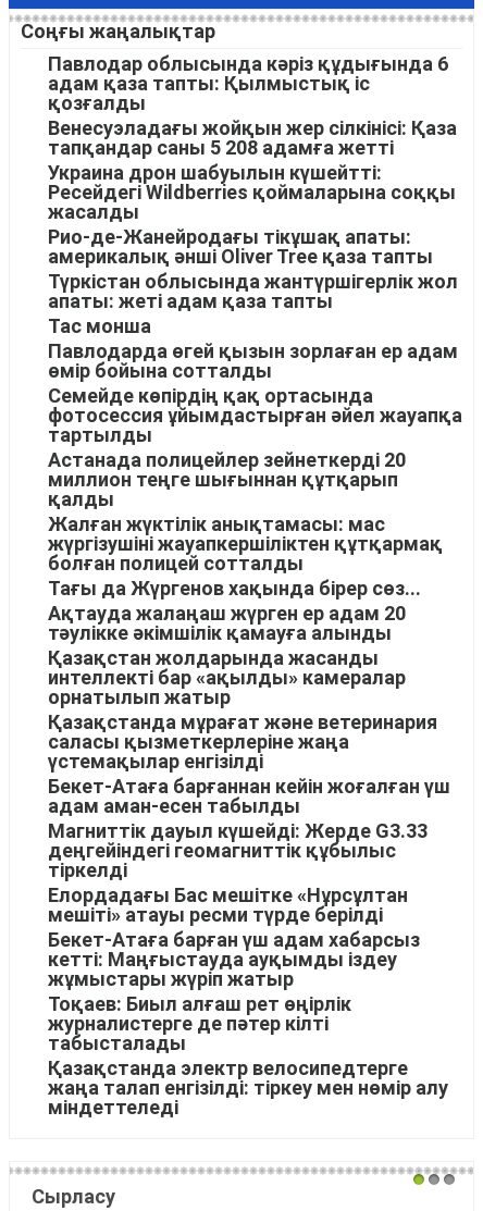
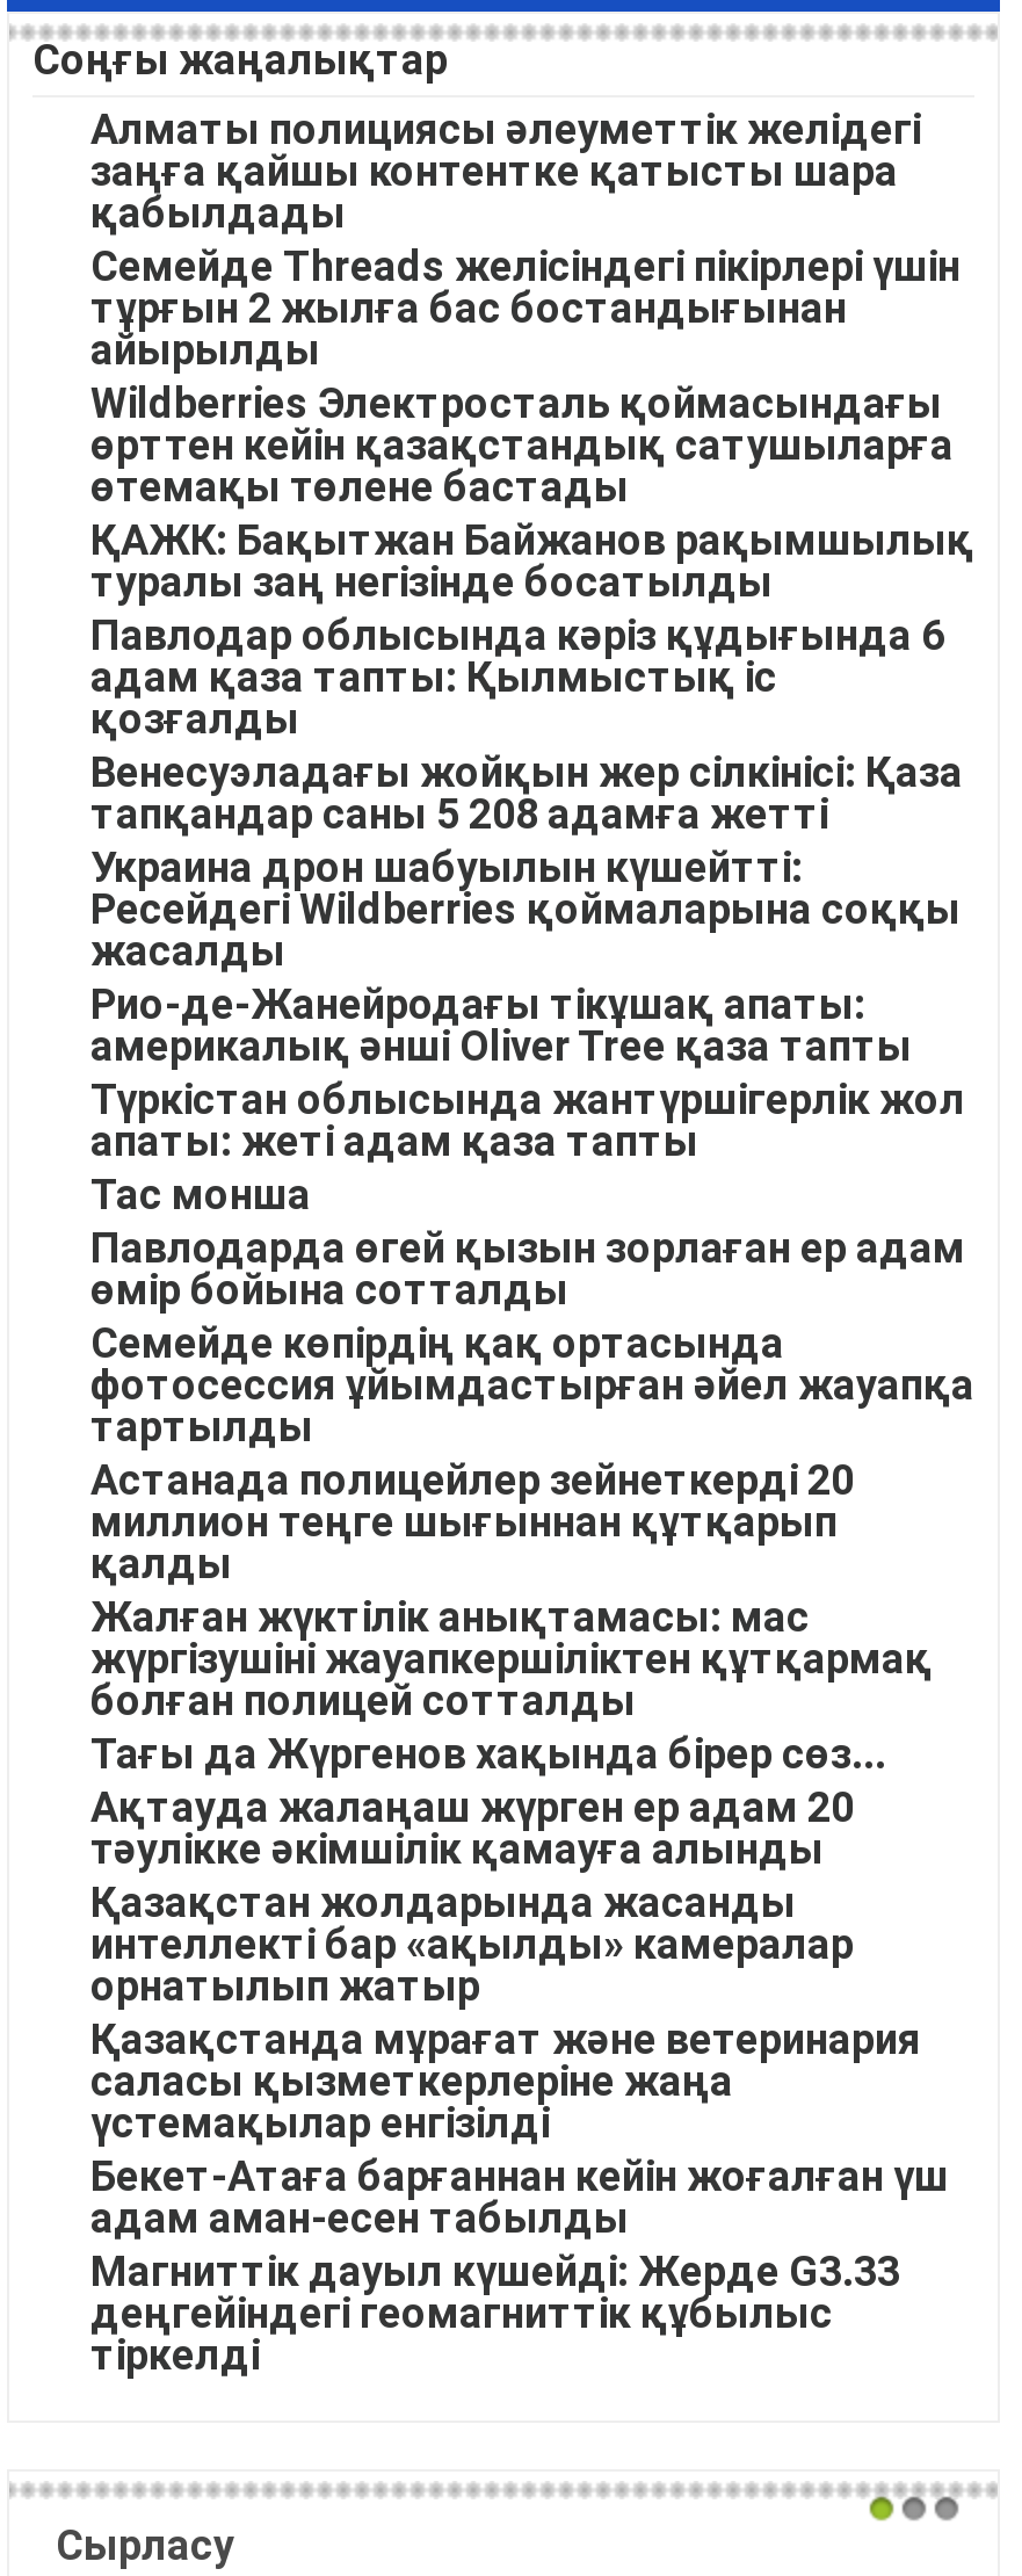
+ Алматы полициясы әлеуметтік желідегі
+ заңға қайшы контентке қатысты шара
+ қабылдады
+ Семейде Threads желісіндегі пікірлері үшін
+ тұрғын 2 жылға бас бостандығынан
+ айырылды
+ Wildberries Электросталь қоймасындағы
+ өрттен кейін қазақстандық сатушыларға
+ өтемақы төлене бастады
+ ҚАЖК: Бақытжан Байжанов рақымшылық
+ туралы заң негізінде босатылды

moved down: Павлодар облысында кәріз құдығында 6 | адам қаза тапты: Қылмыстық іс | қозғалды | ... | деңгейіндегі геомагниттік құбылыс | тіркелді

- Елордадағы Бас мешітке «Нұрсұлтан
- мешіті» атауы ресми түрде берілді
- Бекет-Атаға барған үш адам хабарсыз
- кетті: Маңғыстауда ауқымды іздеу
- жұмыстары жүріп жатыр
- Тоқаев: Биыл алғаш рет өңірлік
- журналистерге де пәтер кілті
- табысталады
- Қазақстанда электр велосипедтерге
- жаңа талап енгізілді: тіркеу мен нөмір алу
- міндеттеледі
